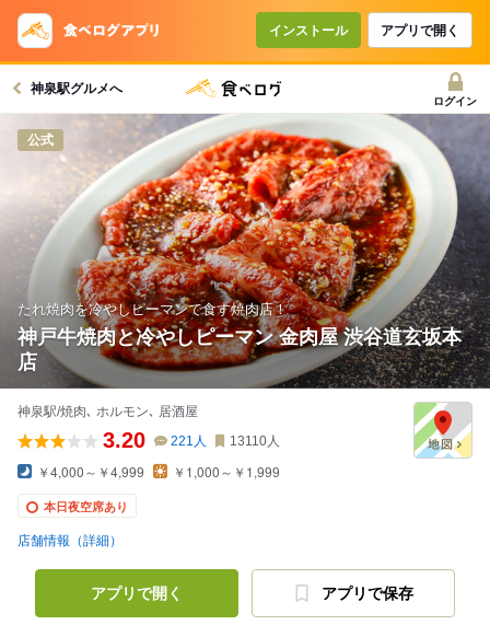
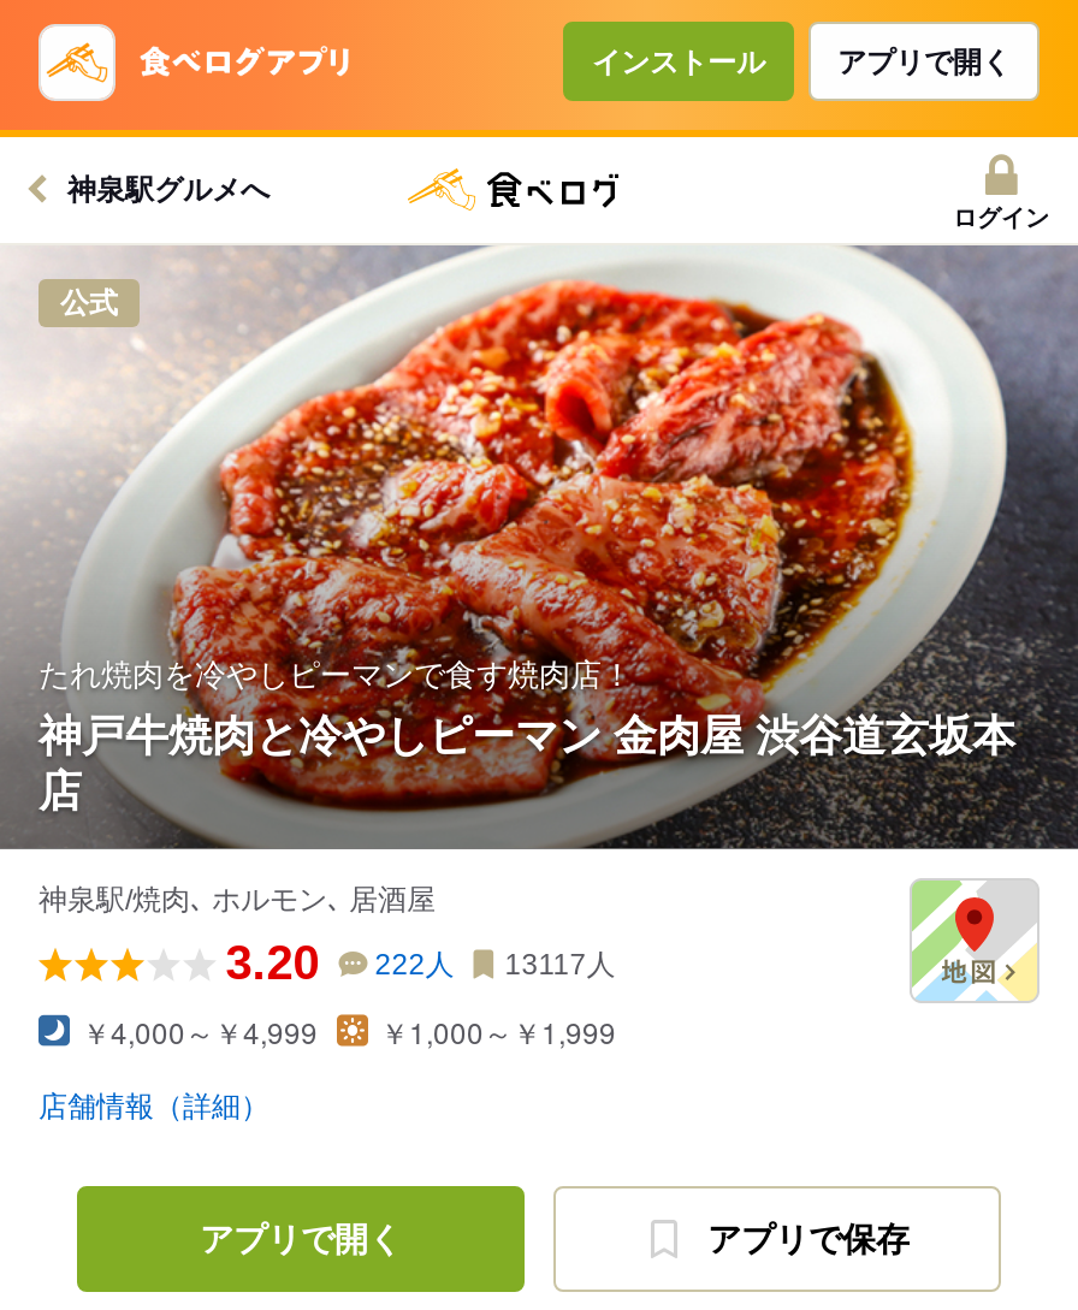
- 221人
+ 222人

- 13110人
+ 13117人

- 本日夜空席あり
